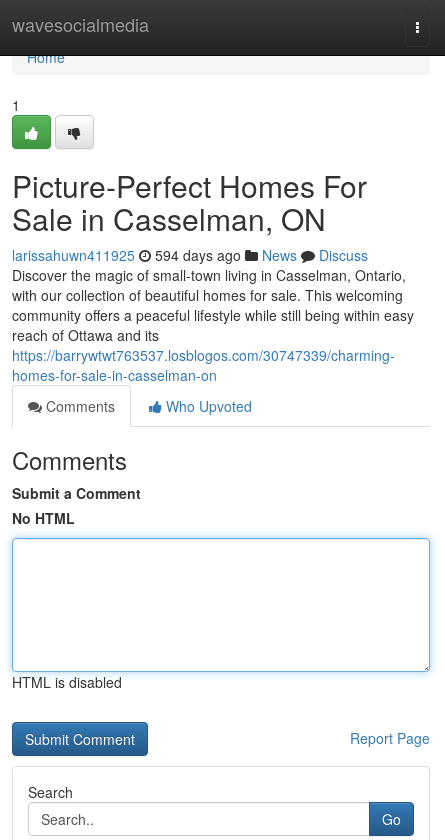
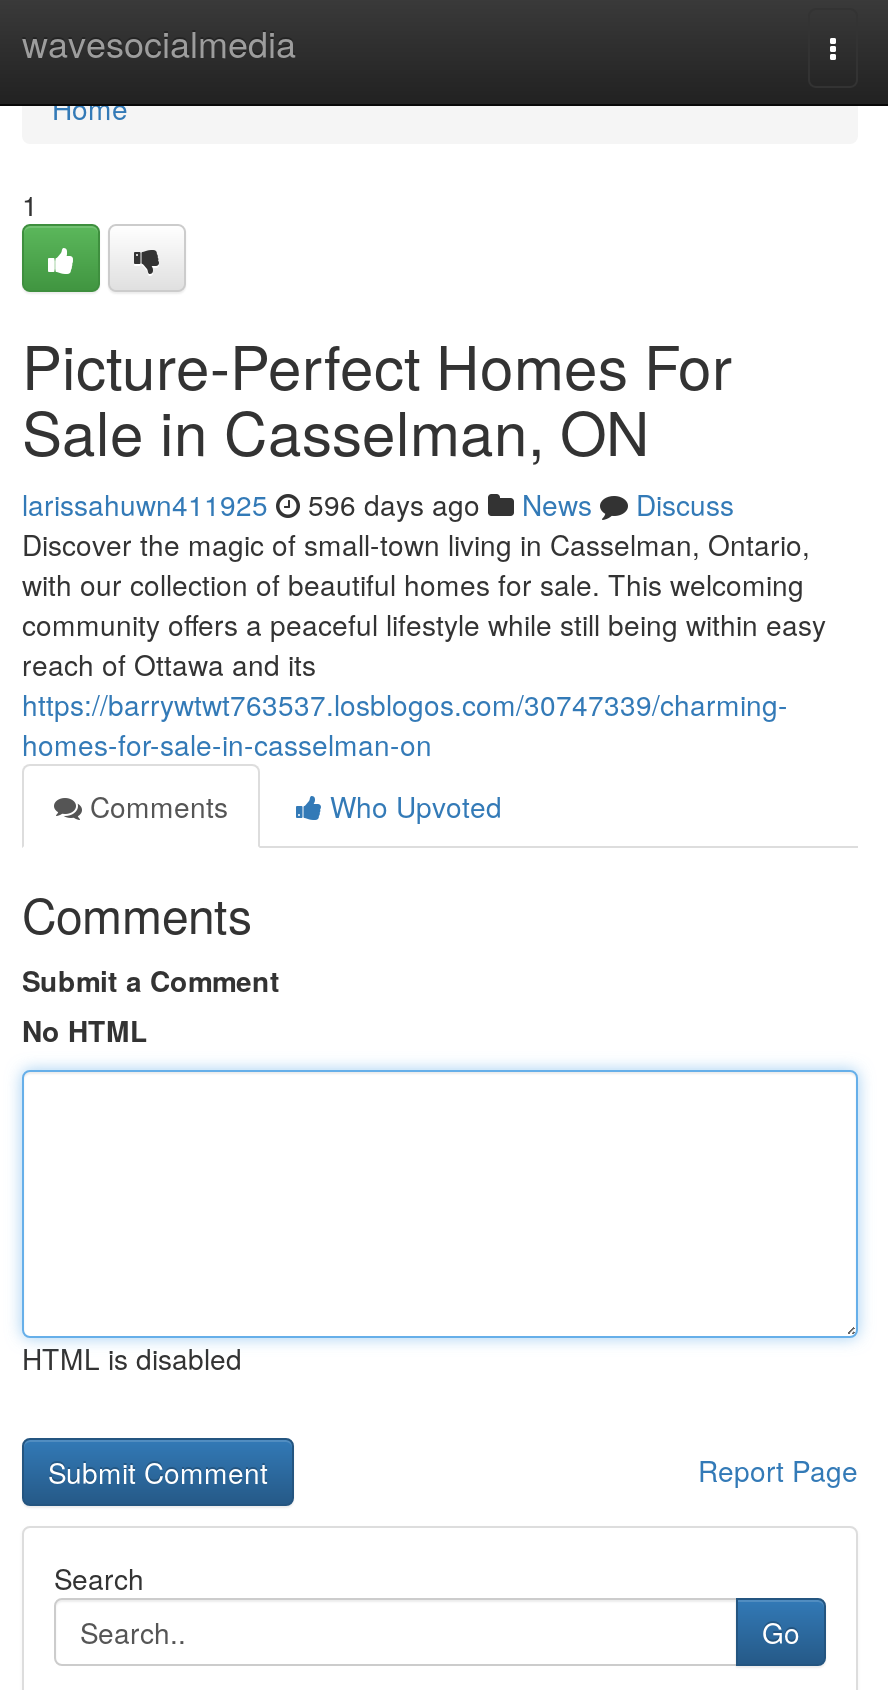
- larissahuwn411925 594 days ago News Discuss
+ larissahuwn411925 596 days ago News Discuss
